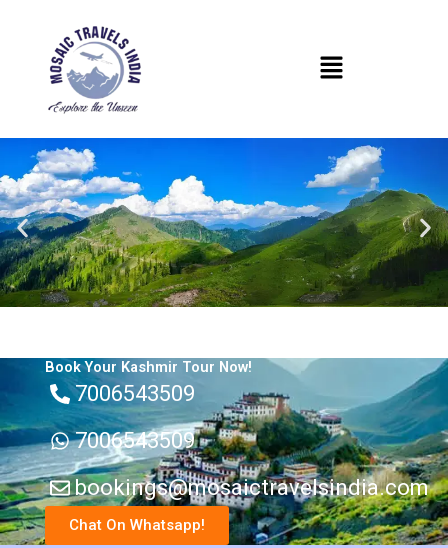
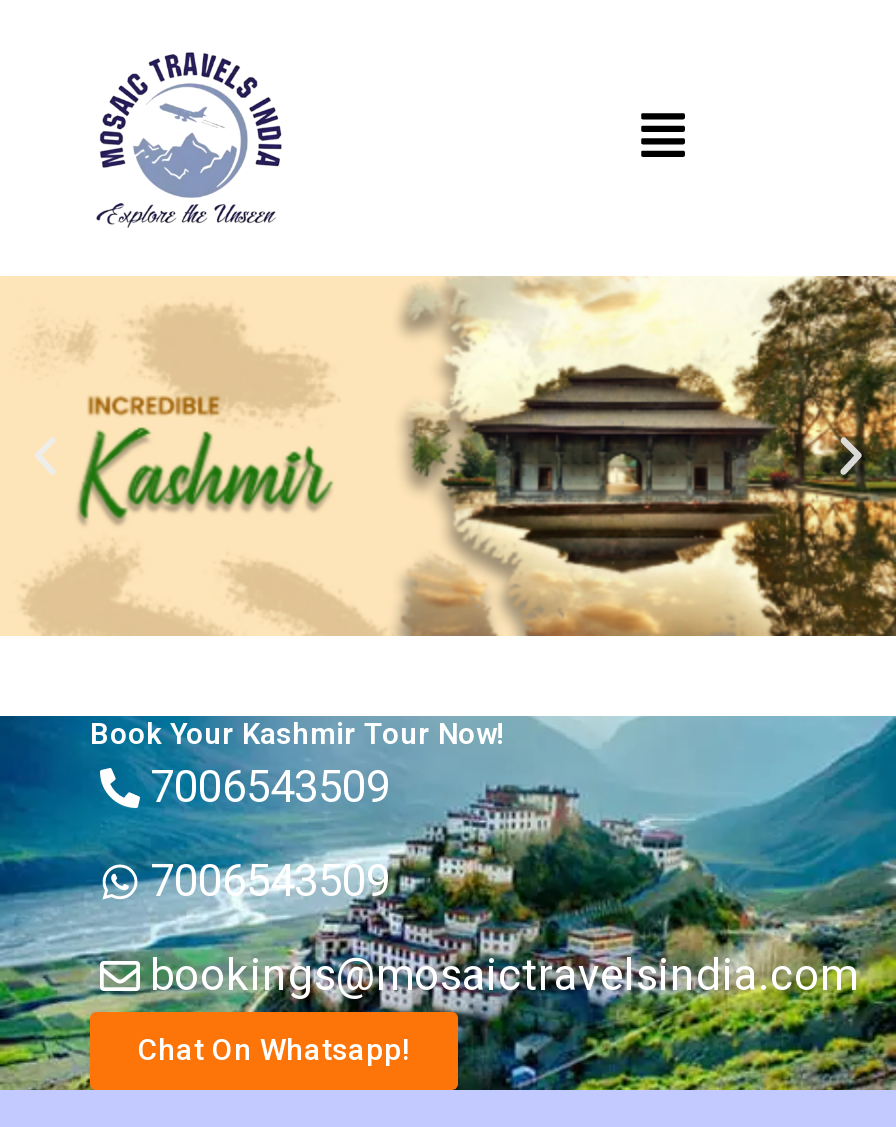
- [image]
+ [image]
